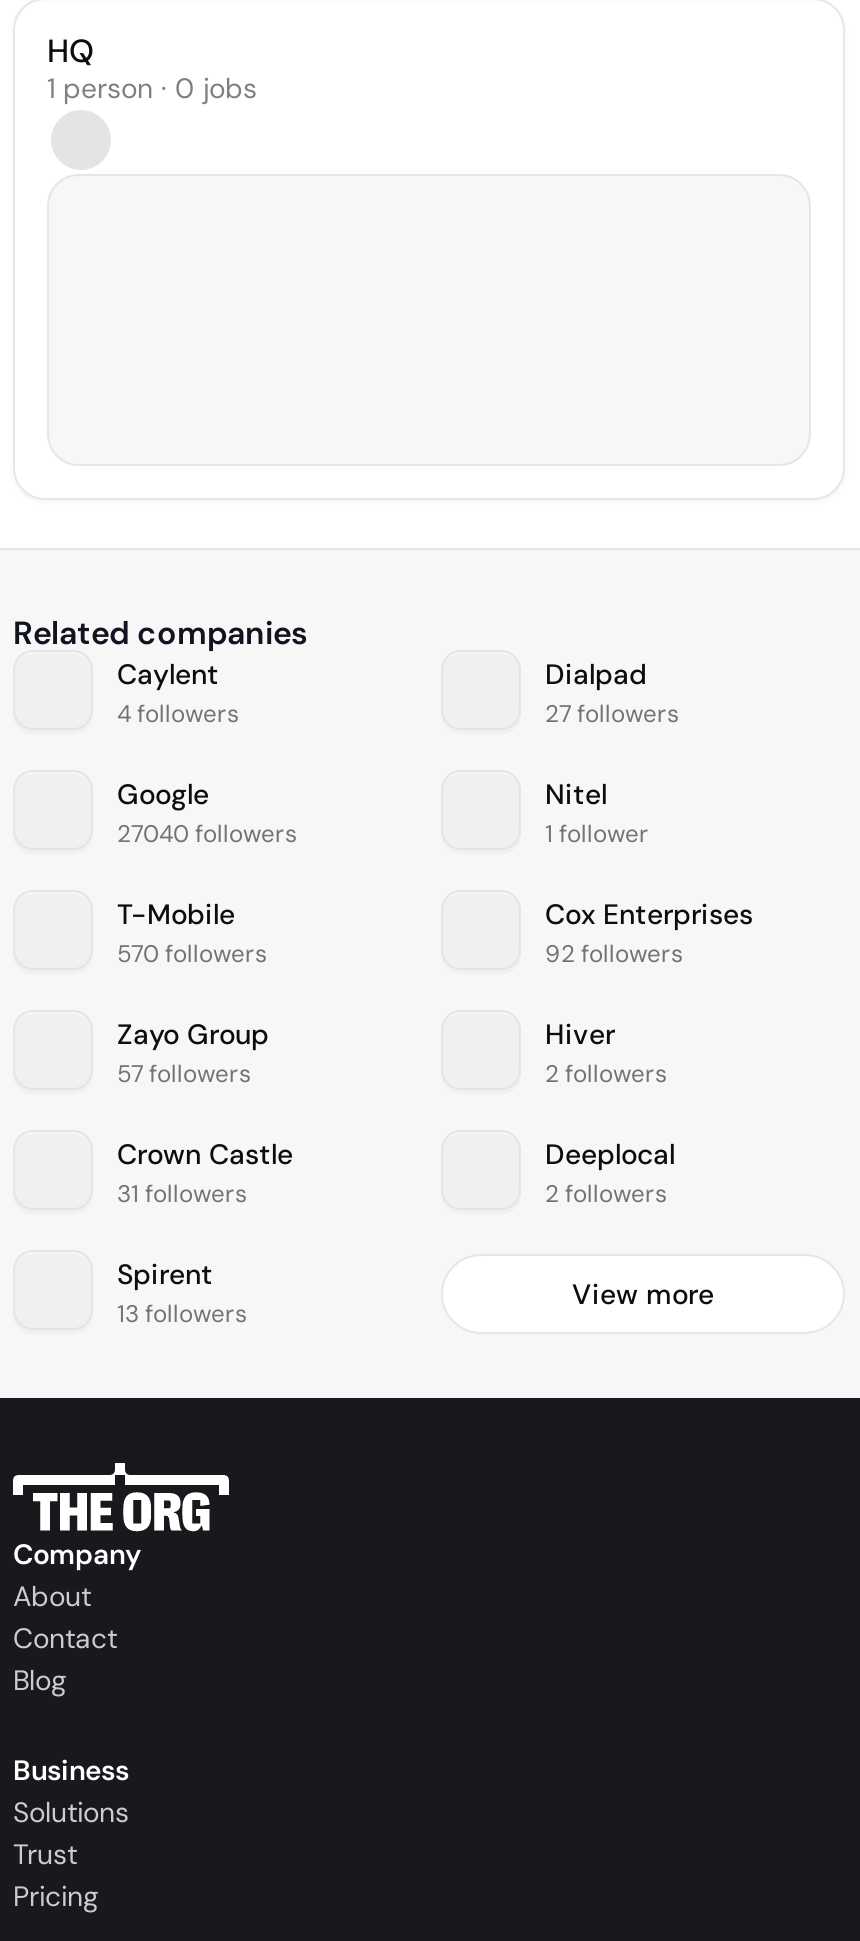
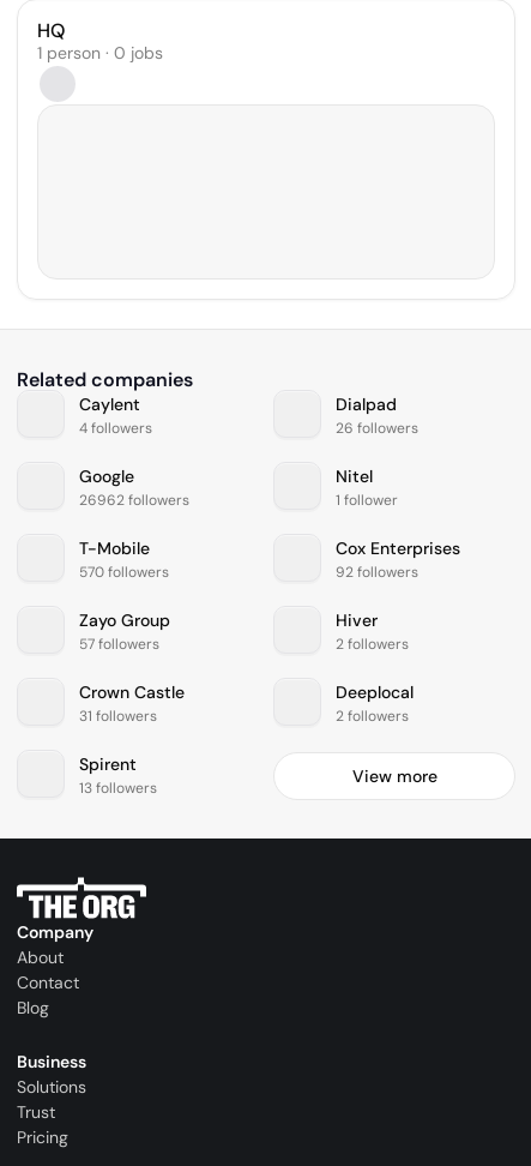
- 27 followers
+ 26 followers

- 27040 followers
+ 26962 followers
